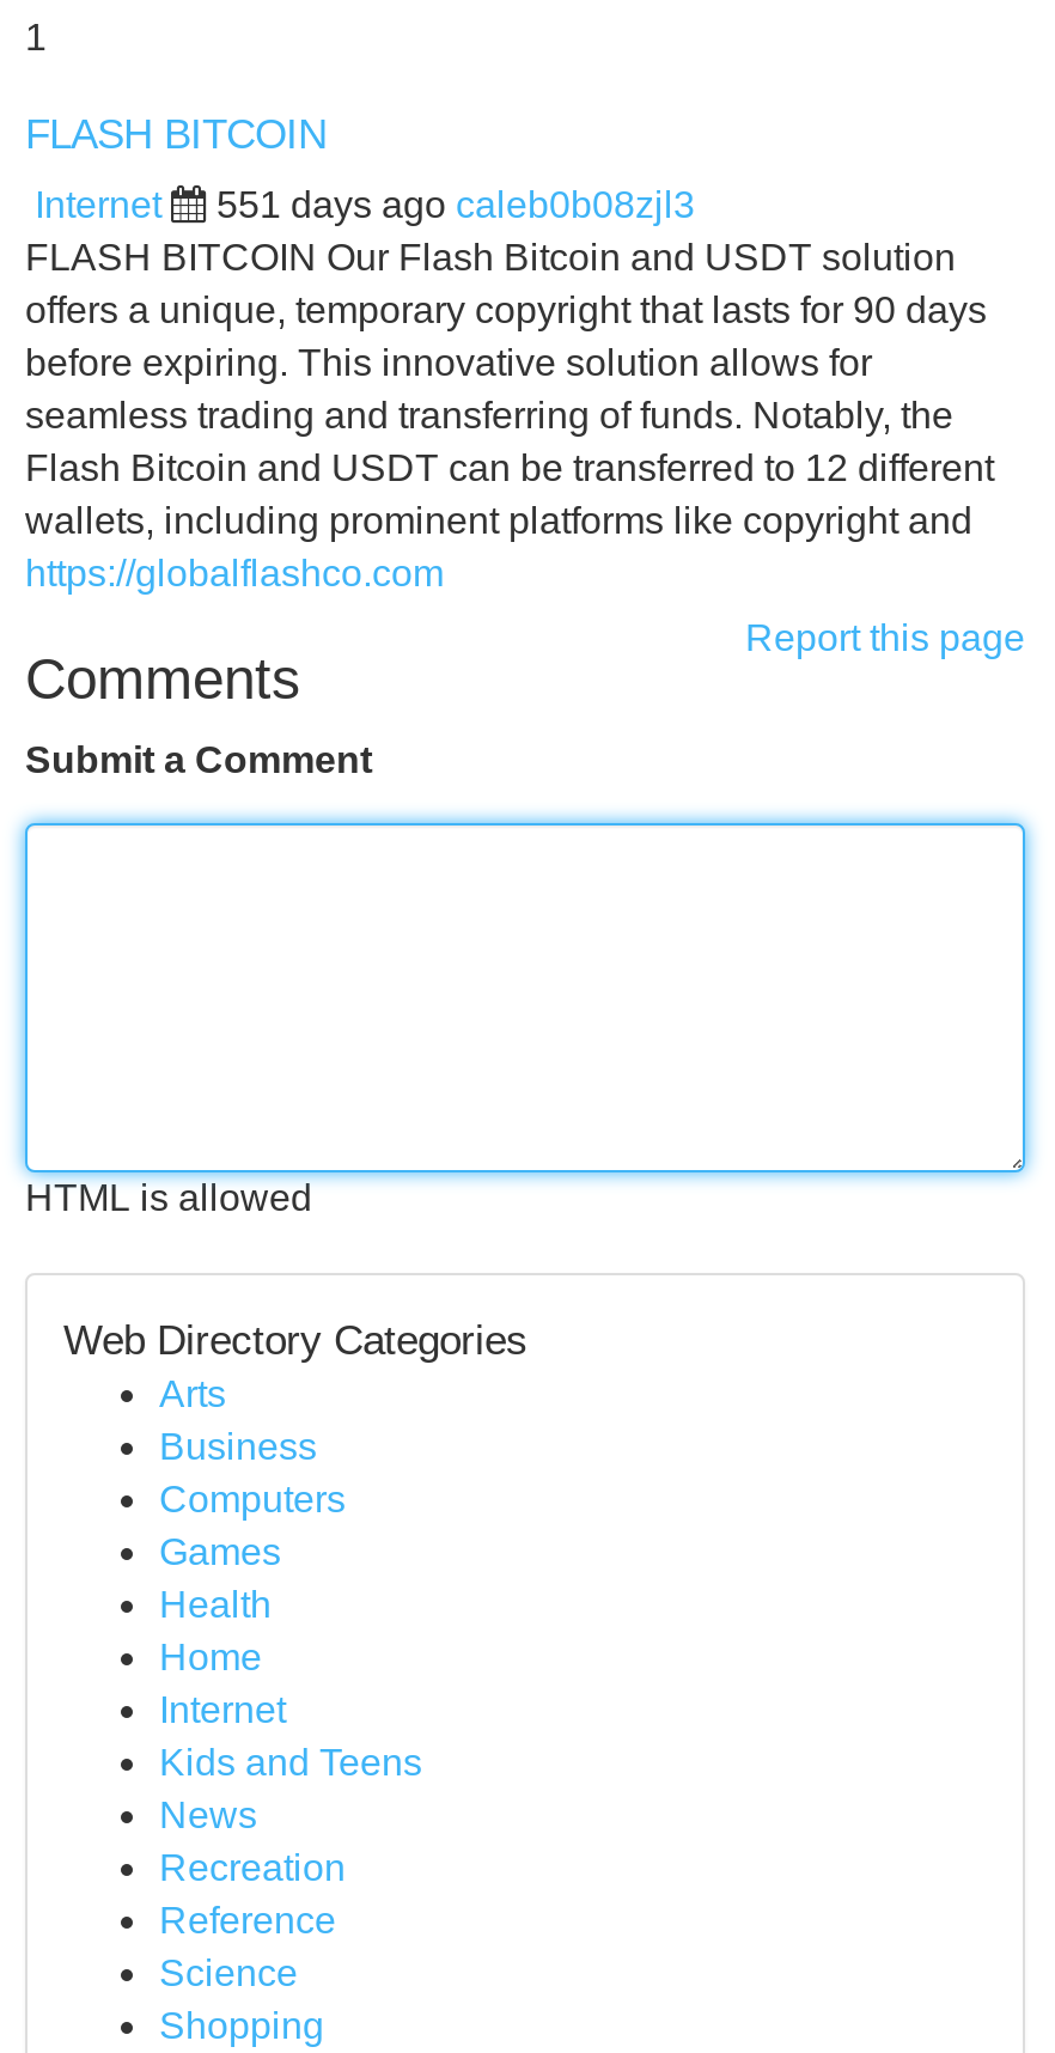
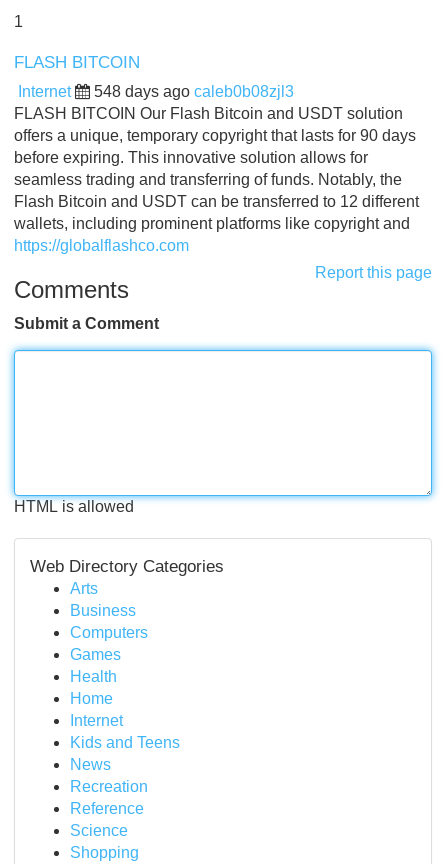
- 551 days ago caleb0b08zjl3
+ 548 days ago caleb0b08zjl3
